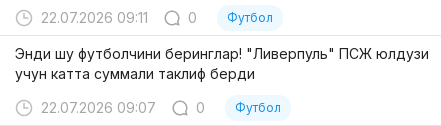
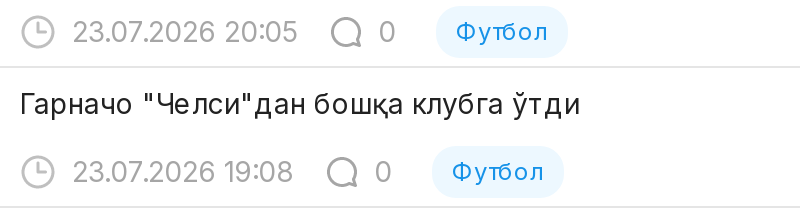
- 22.07.2026 09:11
+ 23.07.2026 20:05

- Энди шу футболчини беринглар! "Ливерпуль" ПСЖ юлдузи
- учун катта суммали таклиф берди
+ Гарначо "Челси"дан бошқа клубга ўтди

- 22.07.2026 09:07
+ 23.07.2026 19:08
